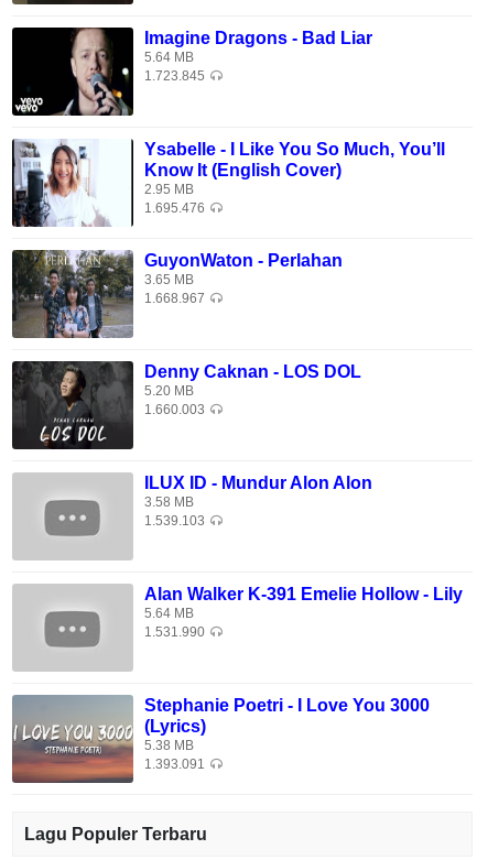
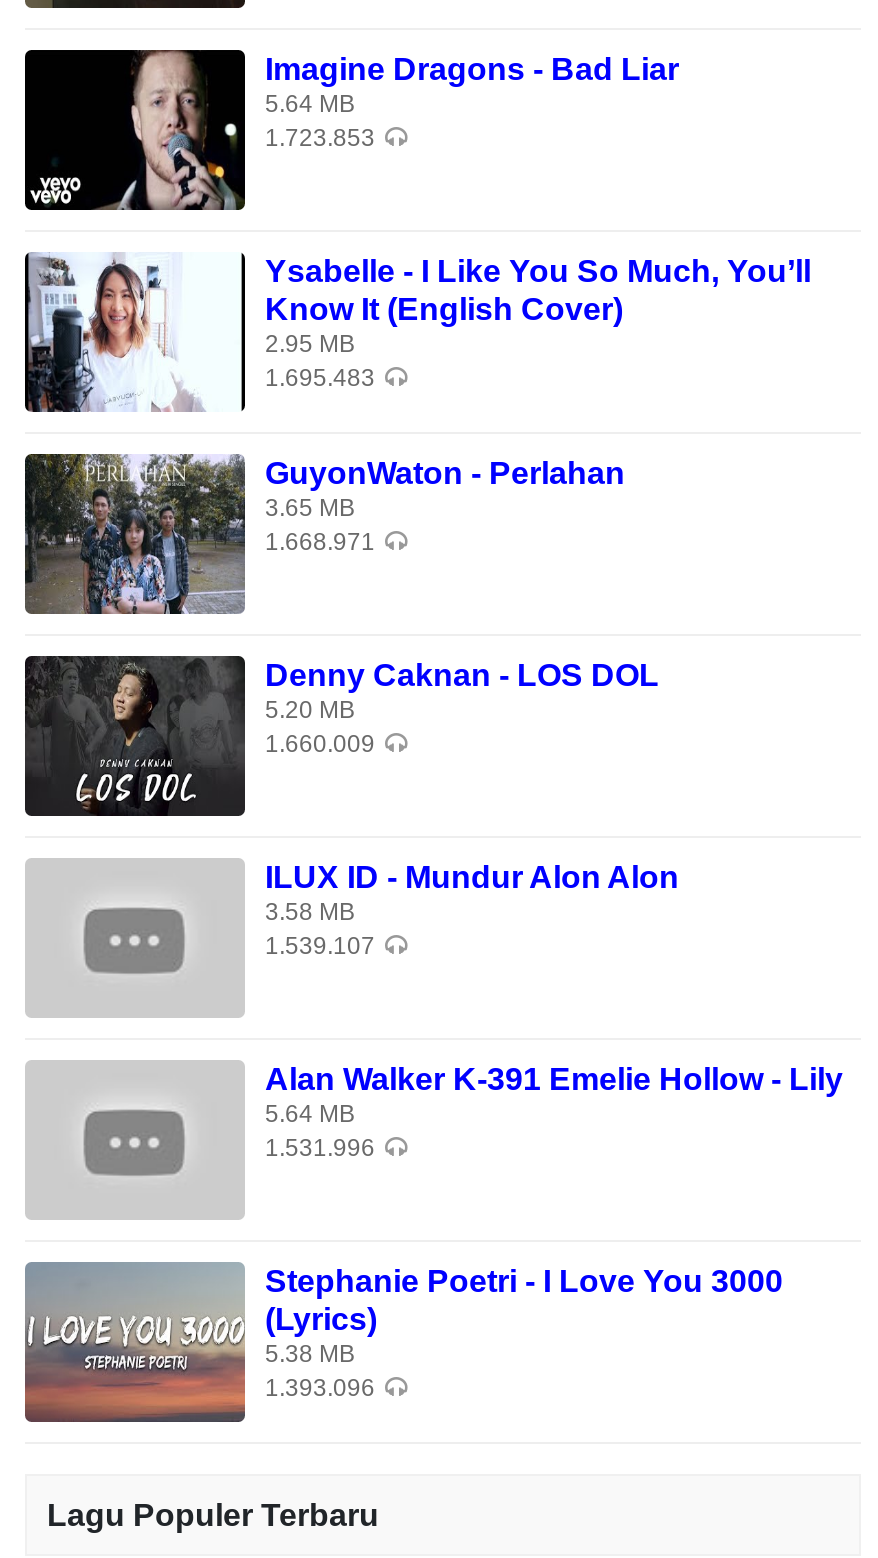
- 1.723.845
+ 1.723.853

- 1.695.476
+ 1.695.483

- 1.668.967
+ 1.668.971

- 1.660.003
+ 1.660.009

- 1.539.103
+ 1.539.107

- 1.531.990
+ 1.531.996

- 1.393.091
+ 1.393.096
